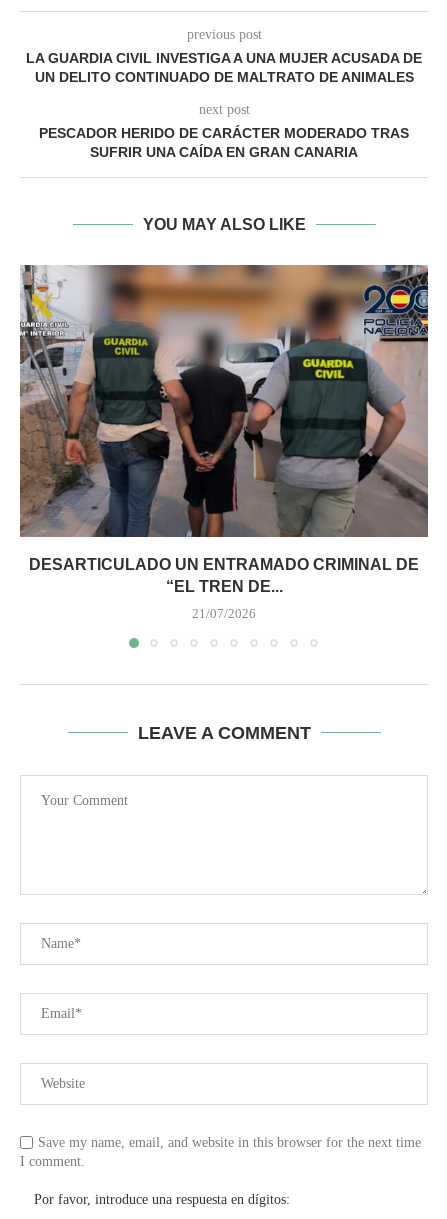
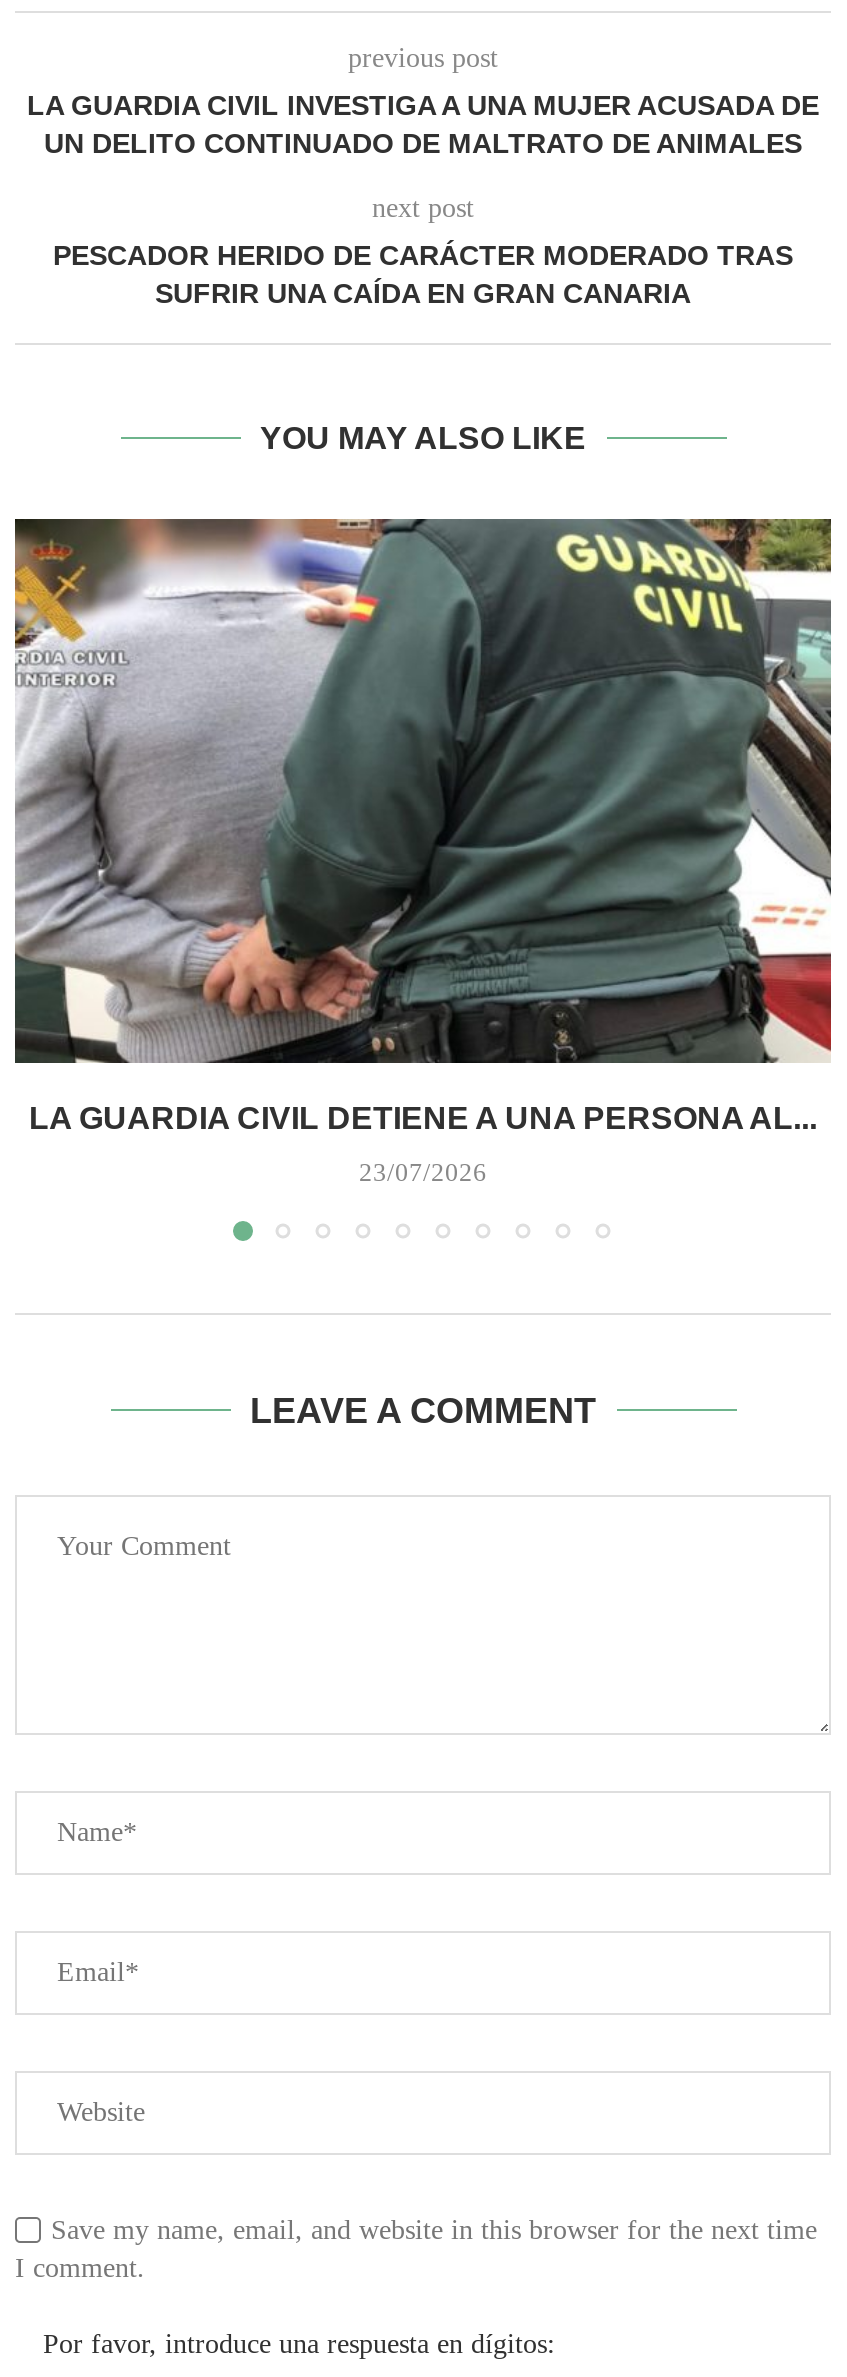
- [image]
- DESARTICULADO UN ENTRAMADO CRIMINAL DE
- “EL TREN DE...
+ [image]
+ LA GUARDIA CIVIL DETIENE A UNA PERSONA AL...

- 21/07/2026
+ 23/07/2026
